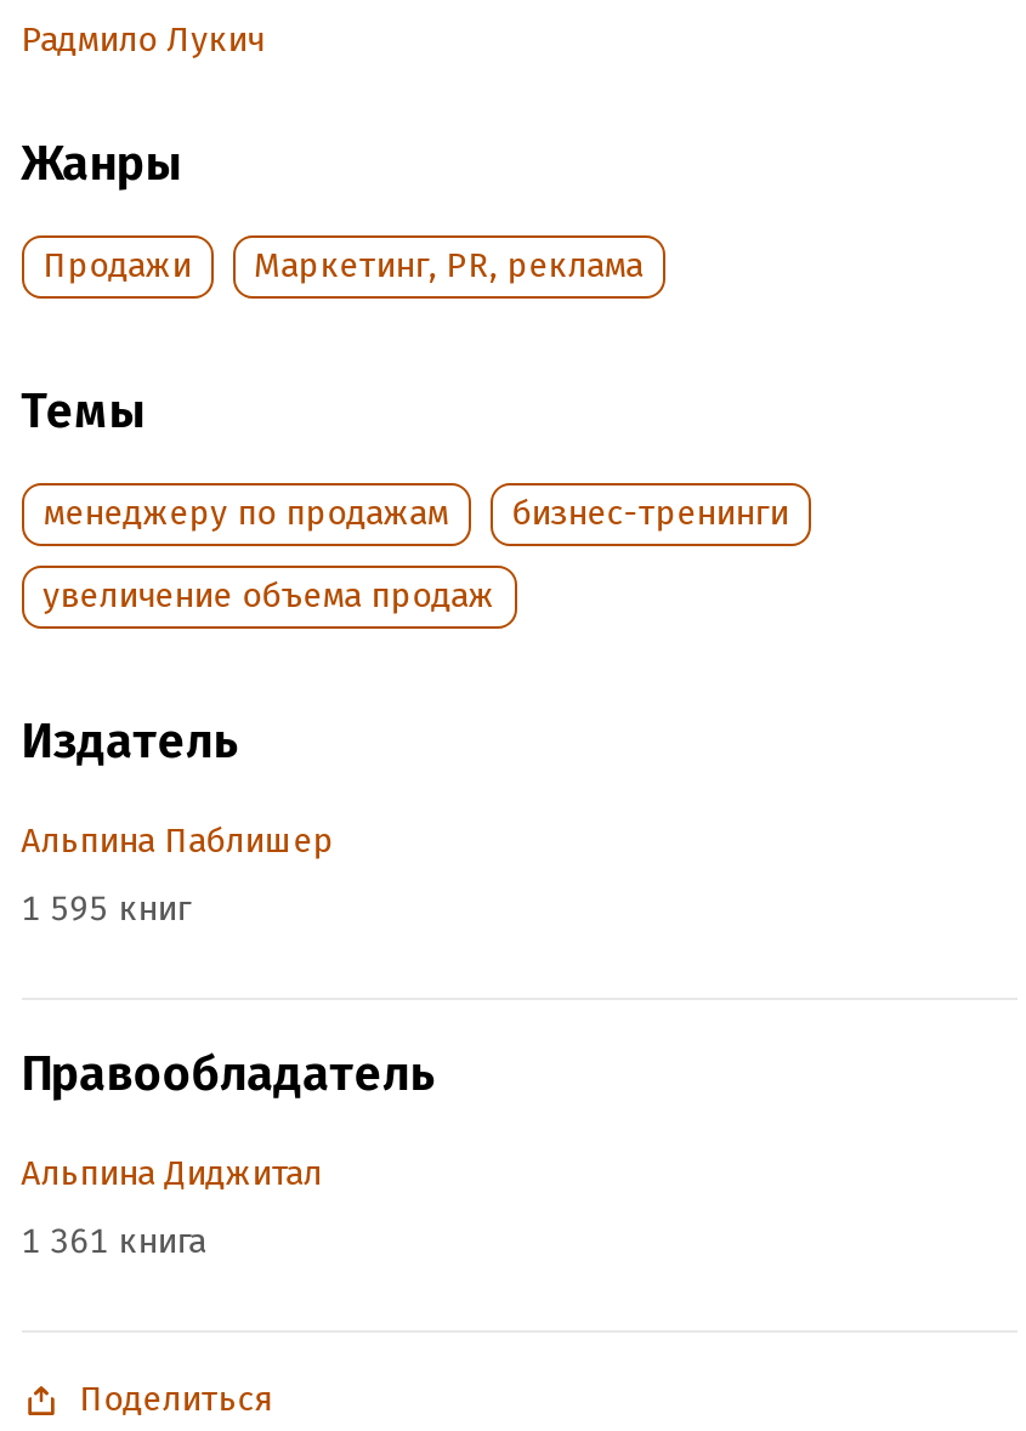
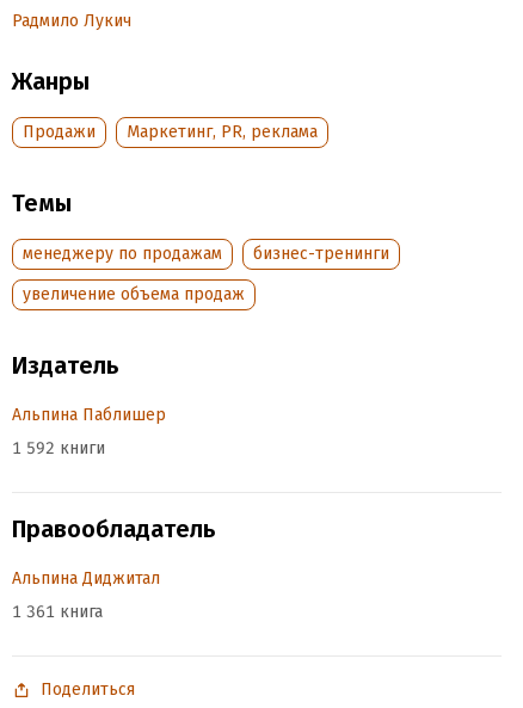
- 1 595 книг
+ 1 592 книги
